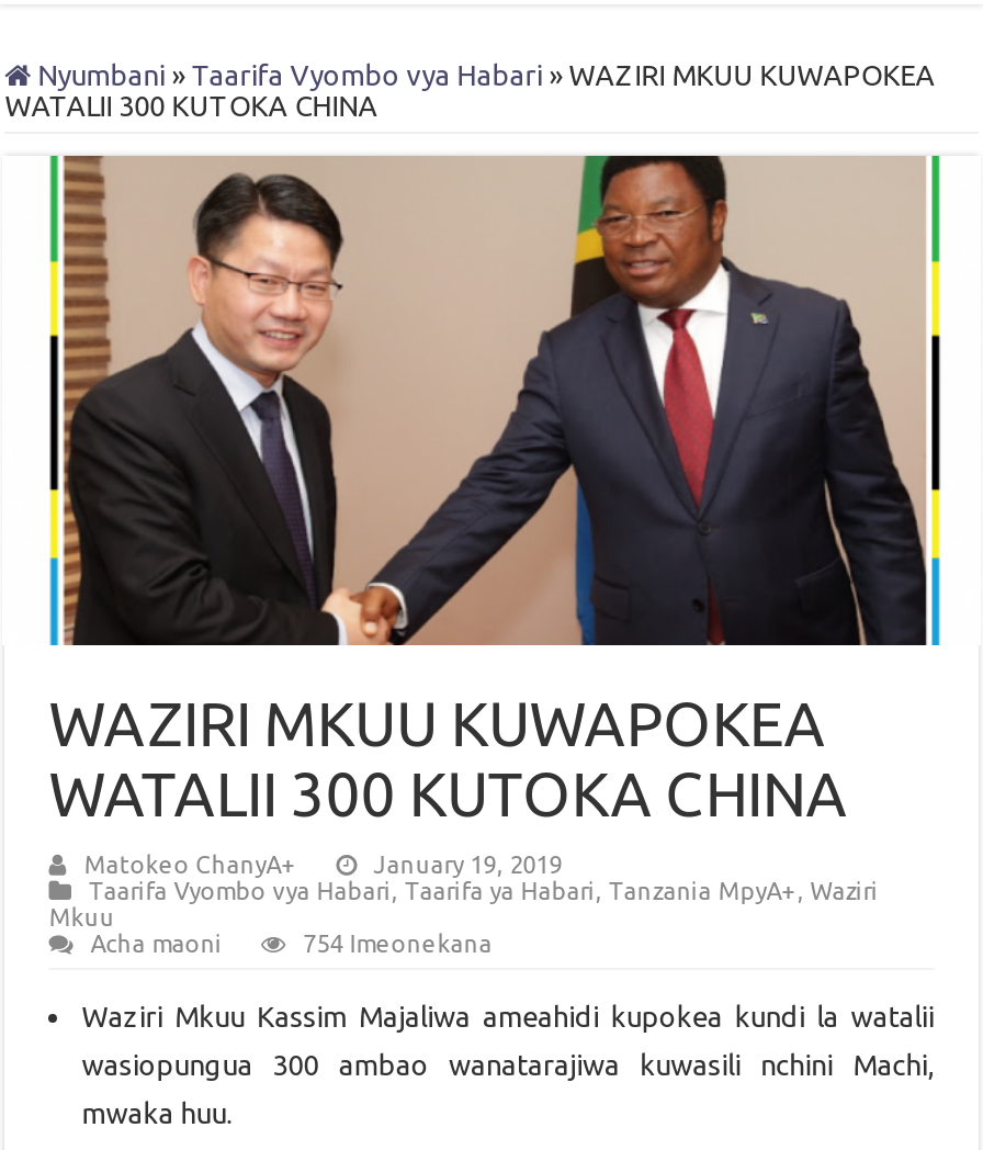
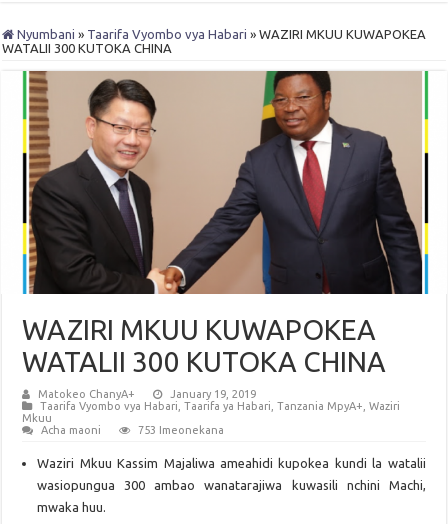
- 754 Imeonekana
+ 753 Imeonekana
